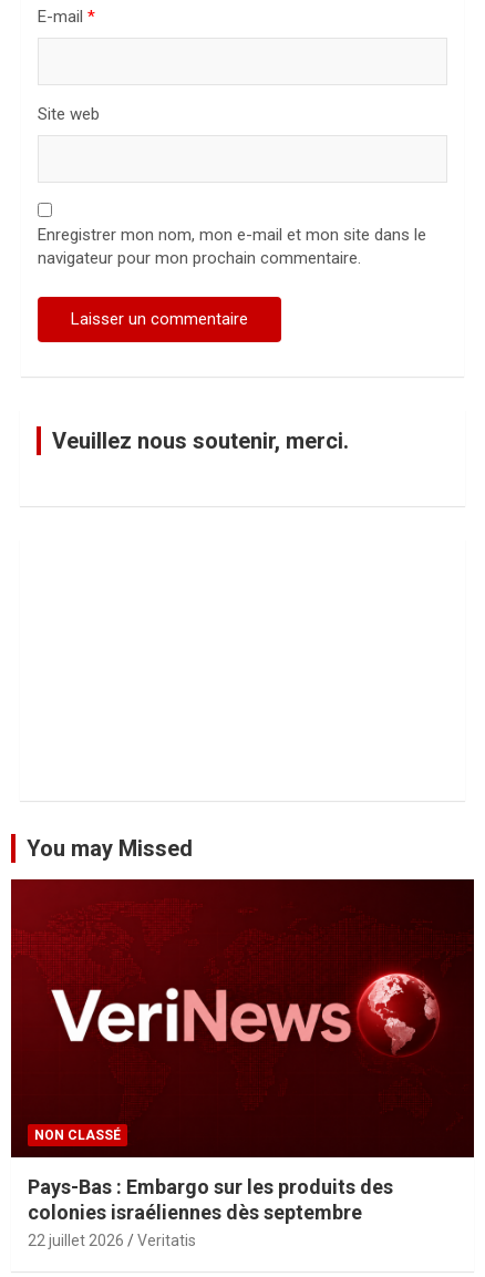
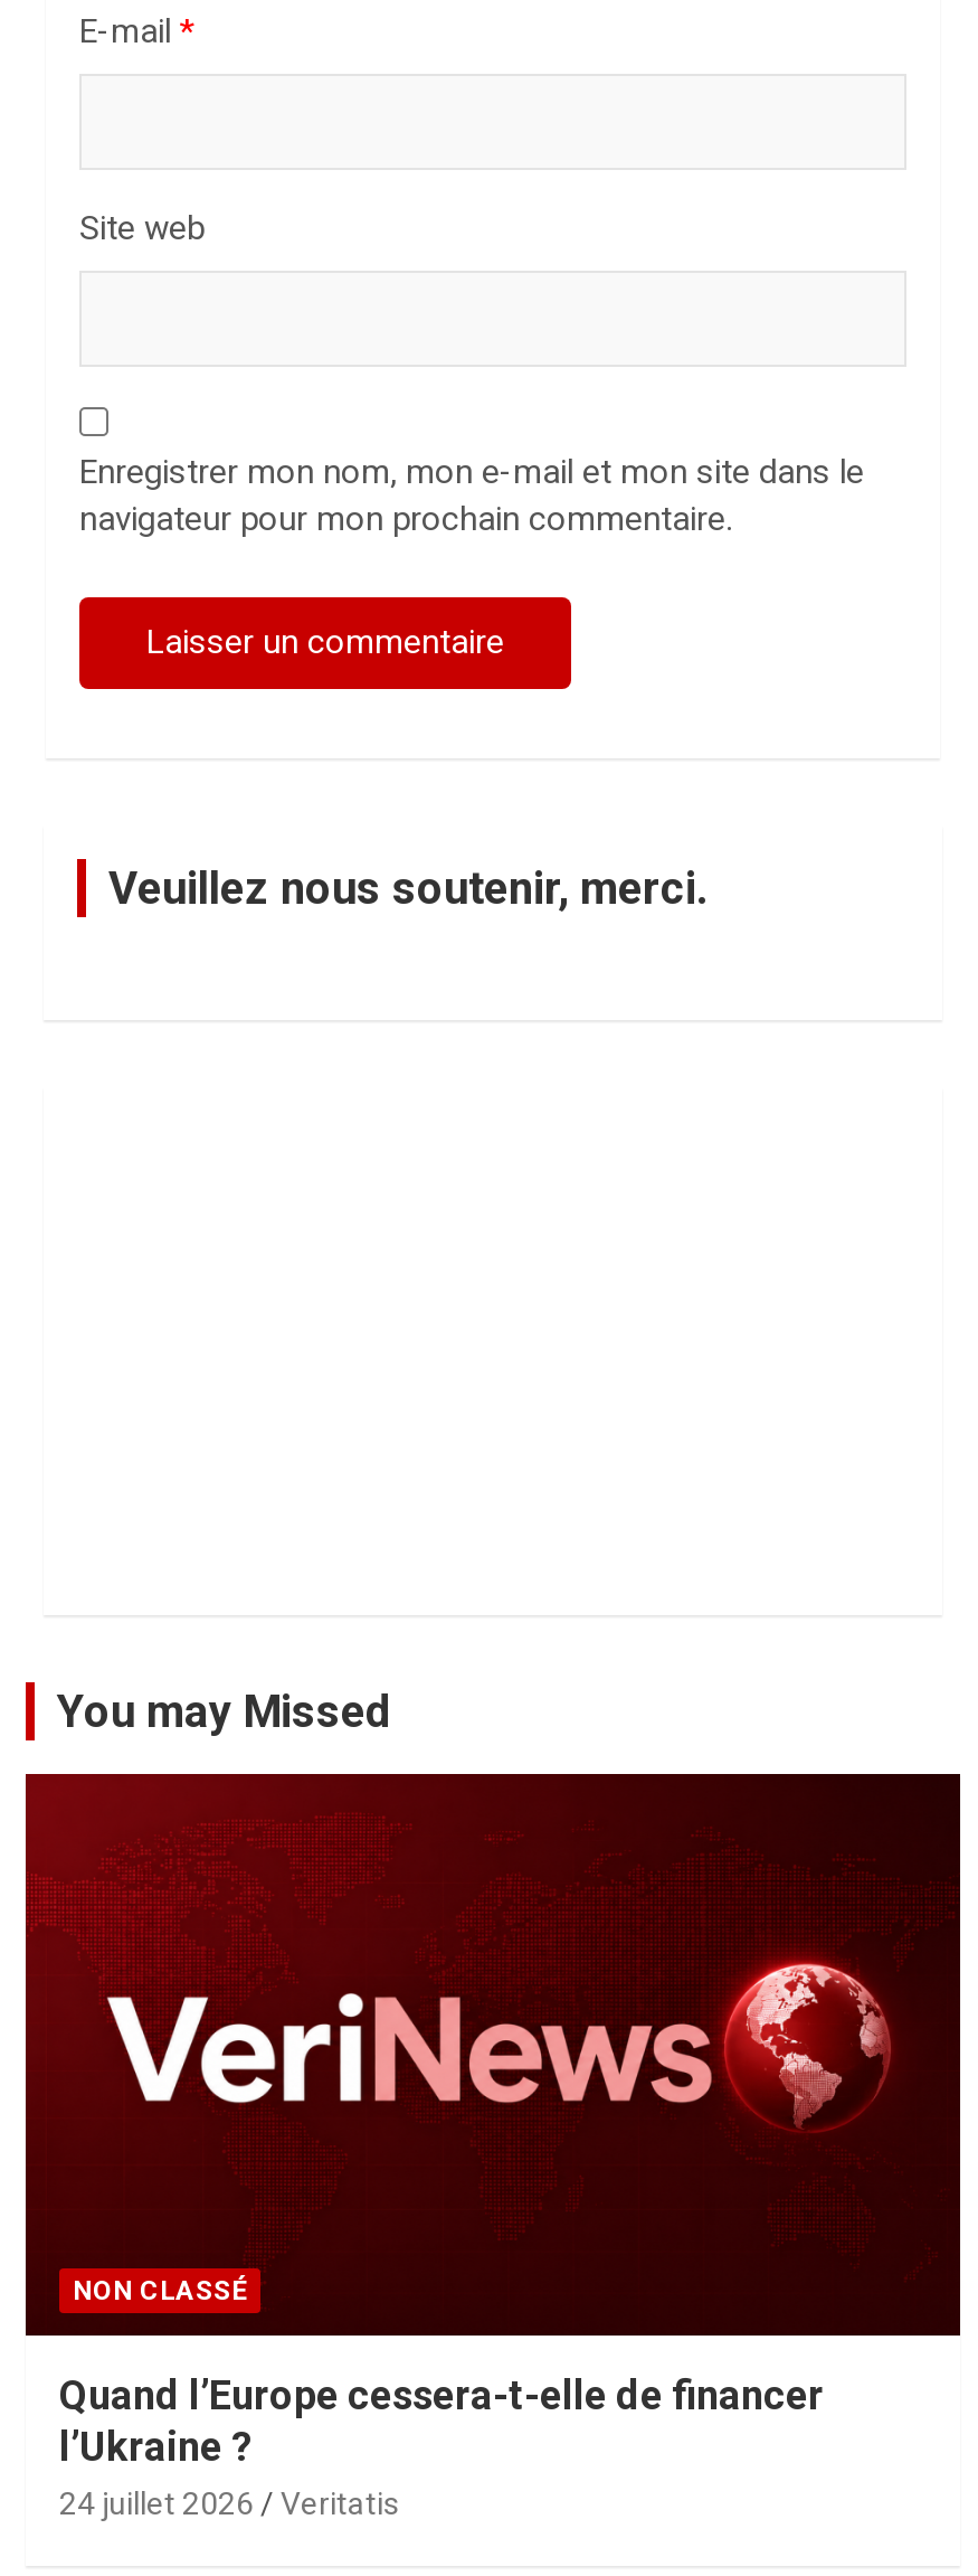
- Pays-Bas : Embargo sur les produits des
- colonies israéliennes dès septembre
- 22 juillet 2026
+ Quand l’Europe cessera-t-elle de financer
+ l’Ukraine ?
+ 24 juillet 2026
